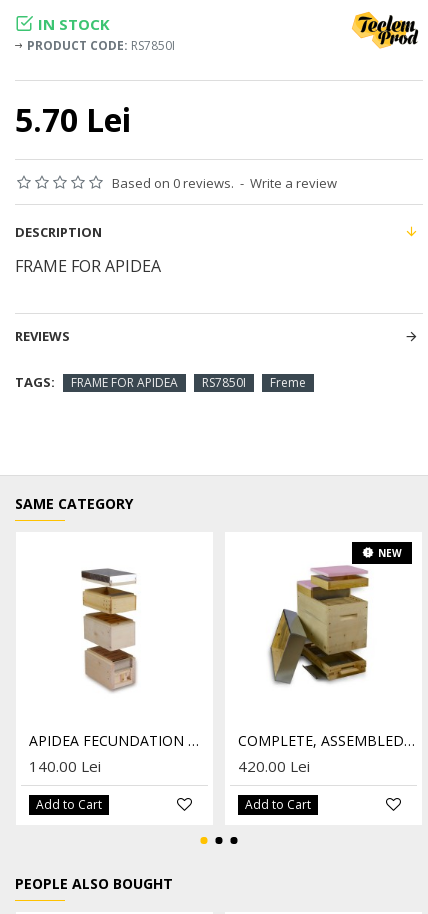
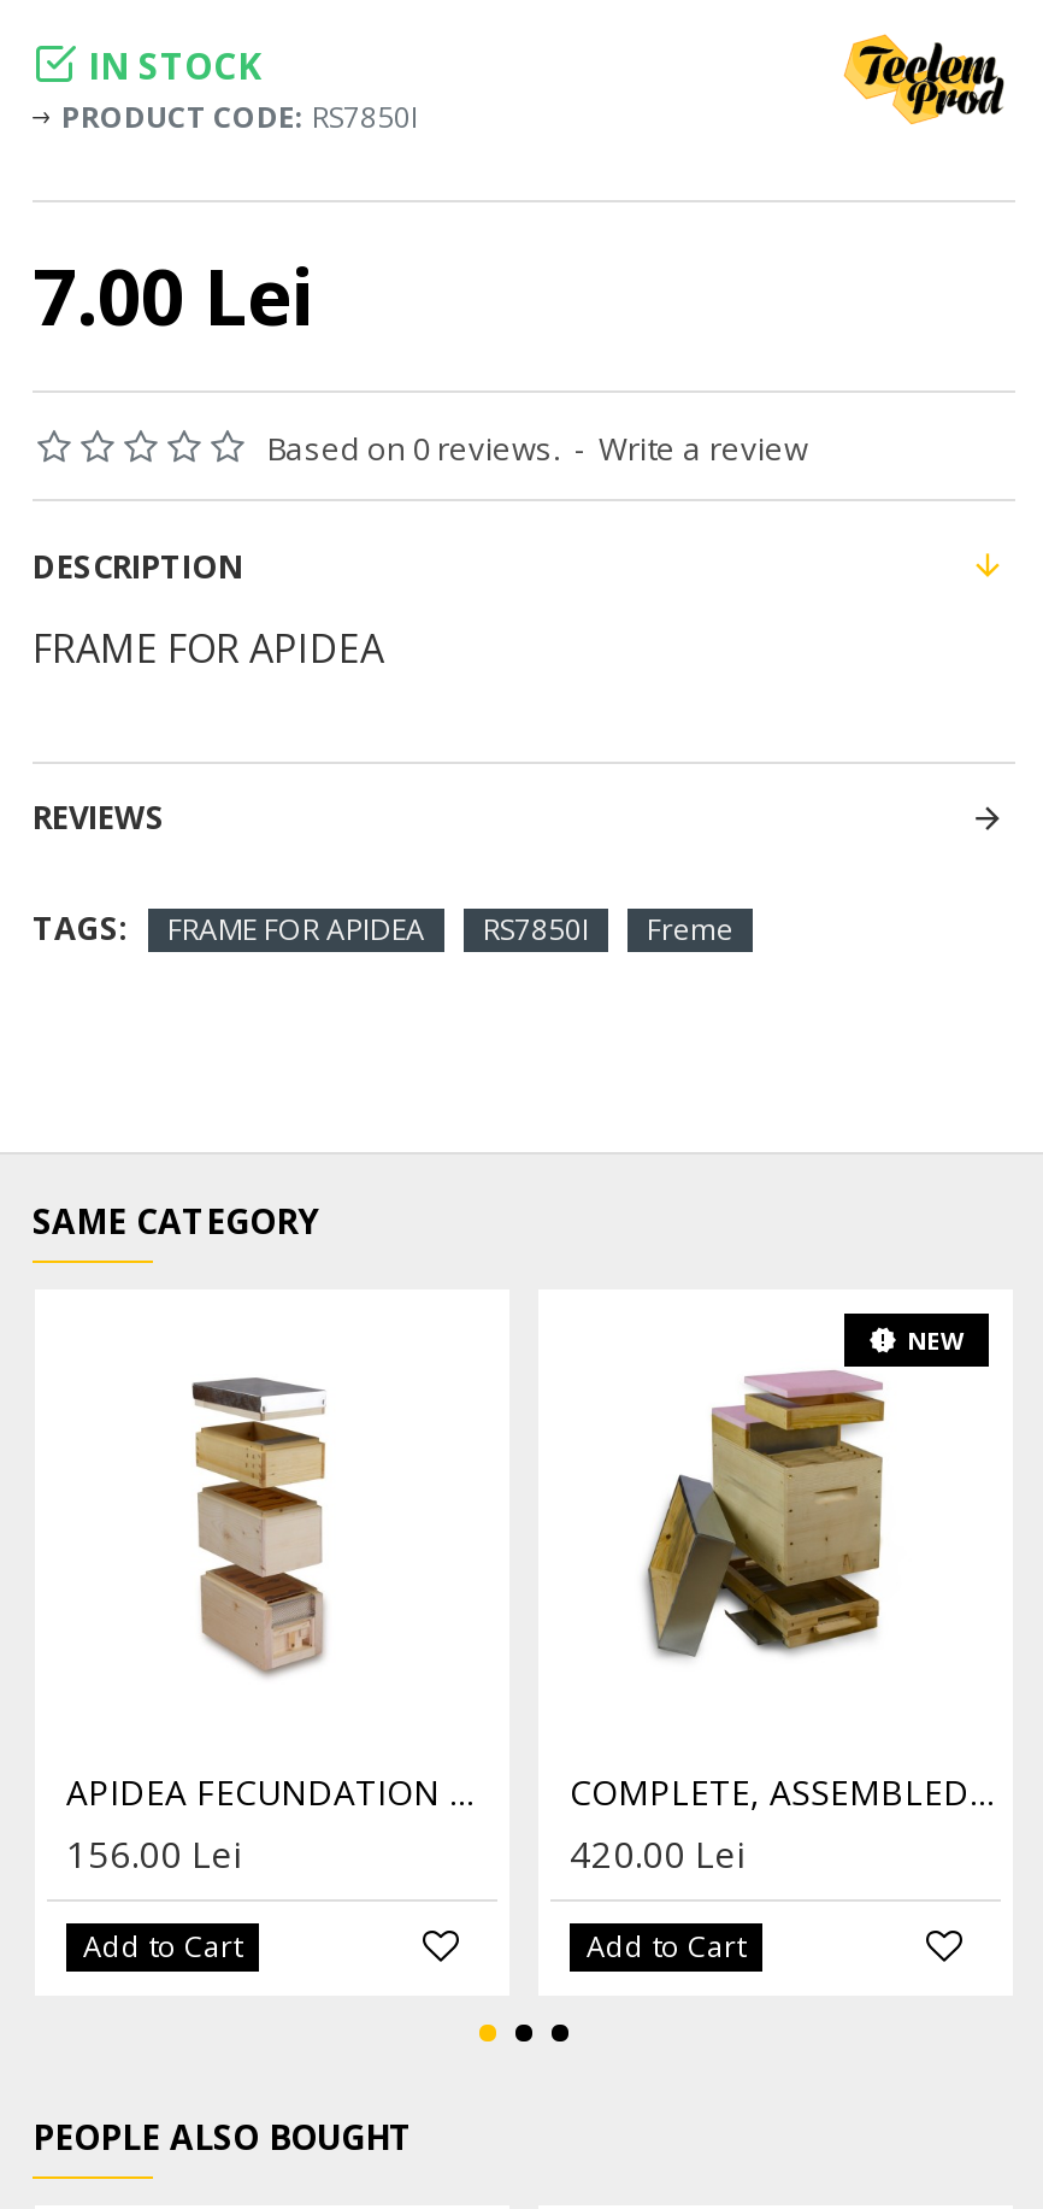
- 5.70 Lei
+ 7.00 Lei

- 140.00 Lei
+ 156.00 Lei
